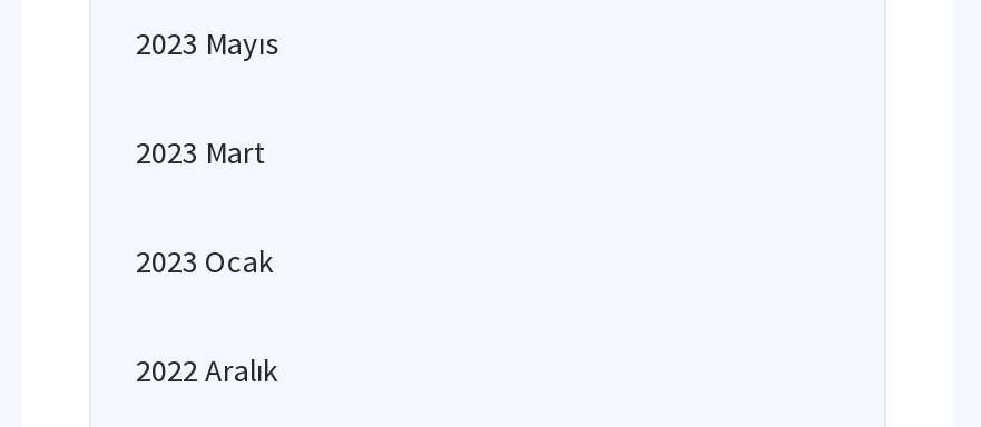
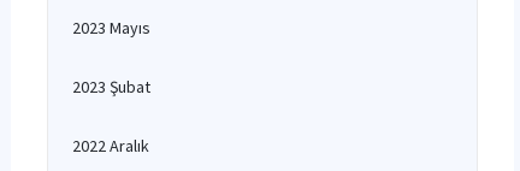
- 2023 Mart
- 2023 Ocak
+ 2023 Şubat
